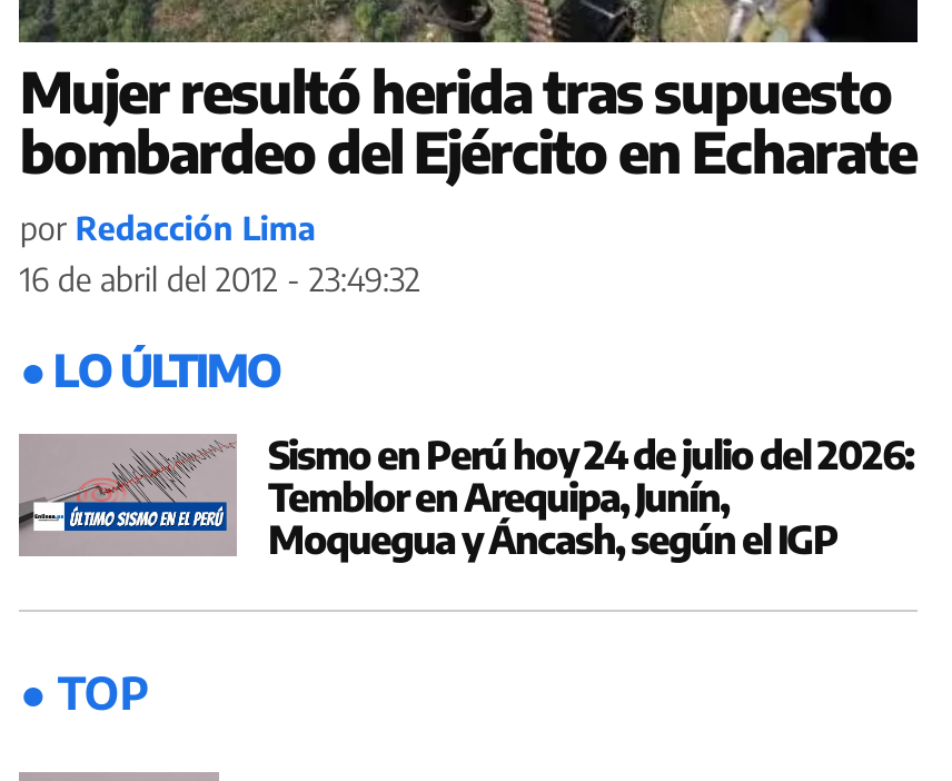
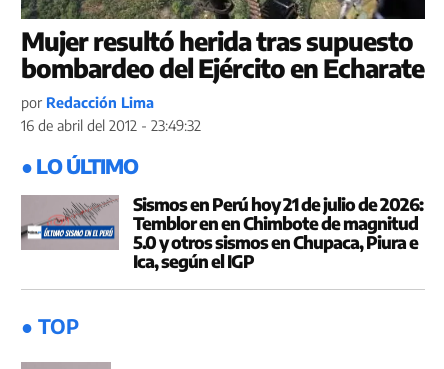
- Sismo en Perú hoy 24 de julio del 2026:
- Temblor en Arequipa, Junín,
- Moquegua y Áncash, según el IGP
+ Sismos en Perú hoy 21 de julio de 2026:
+ Temblor en en Chimbote de magnitud
+ 5.0 y otros sismos en Chupaca, Piura e
+ Ica, según el IGP
